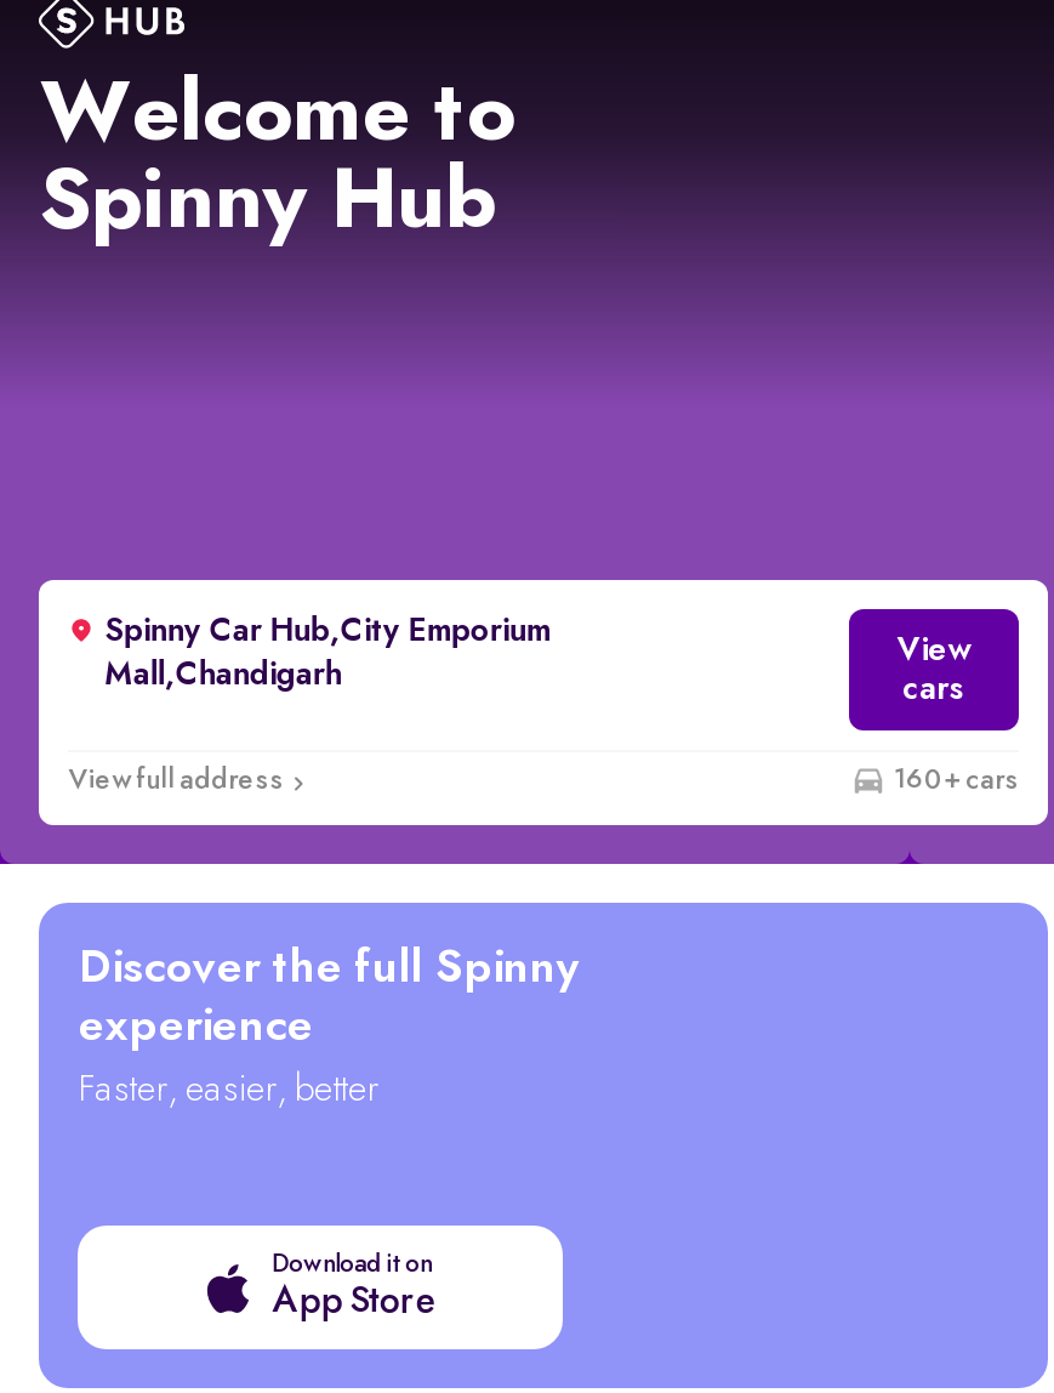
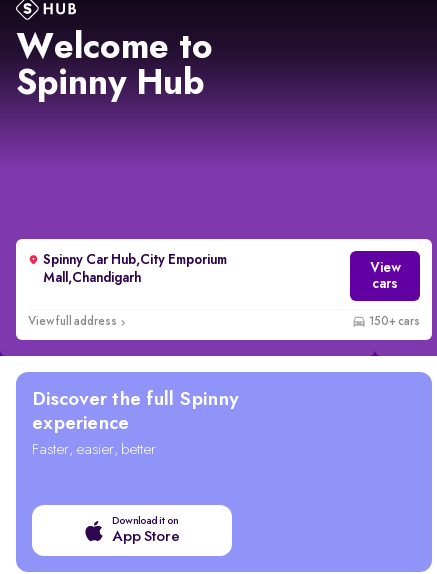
- 160+ cars
+ 150+ cars
